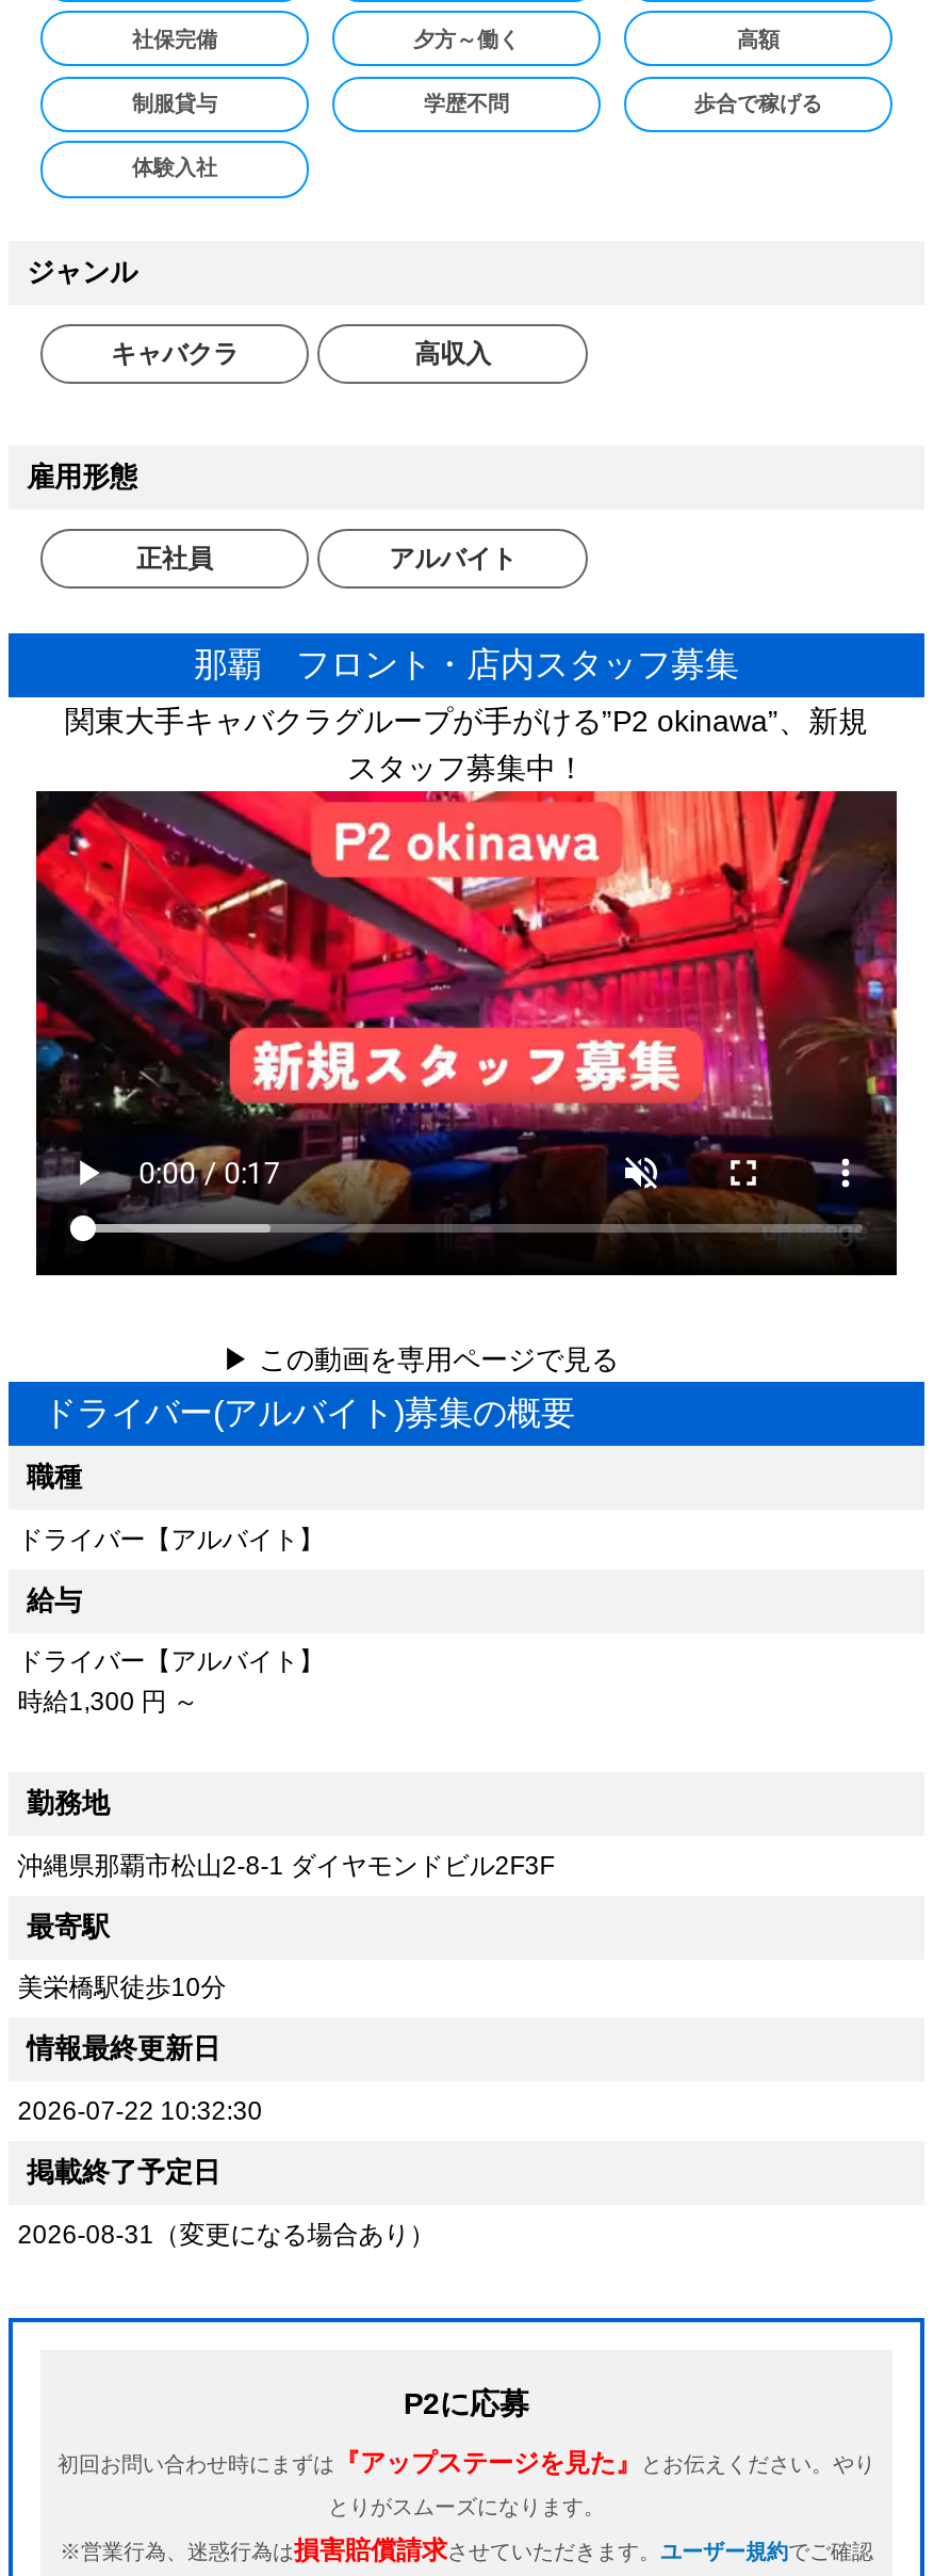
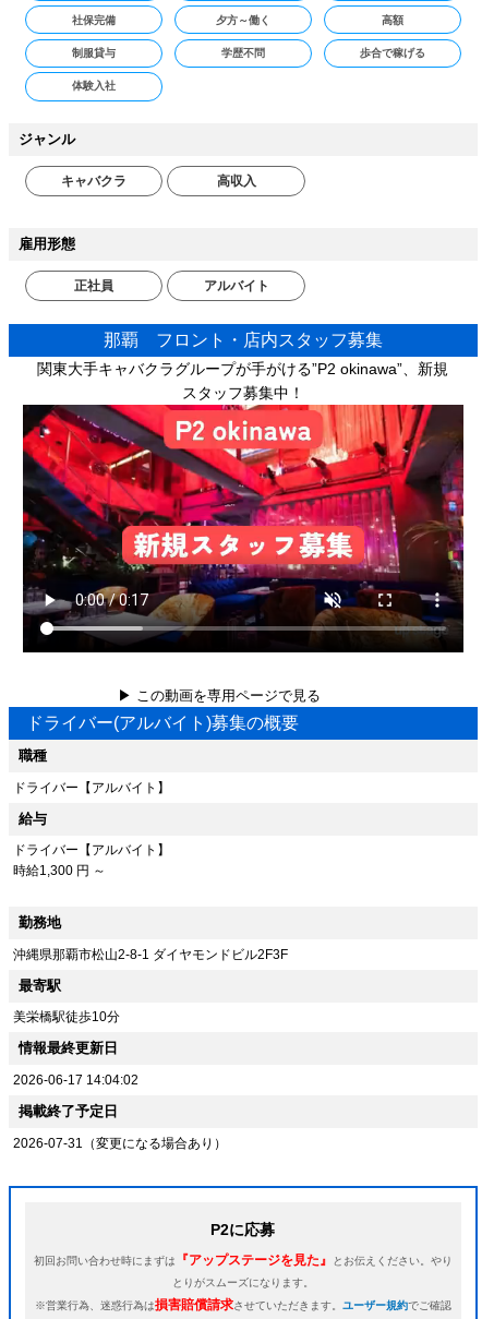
- 2026-07-22 10:32:30
+ 2026-06-17 14:04:02

- 2026-08-31（変更になる場合あり）
+ 2026-07-31（変更になる場合あり）
